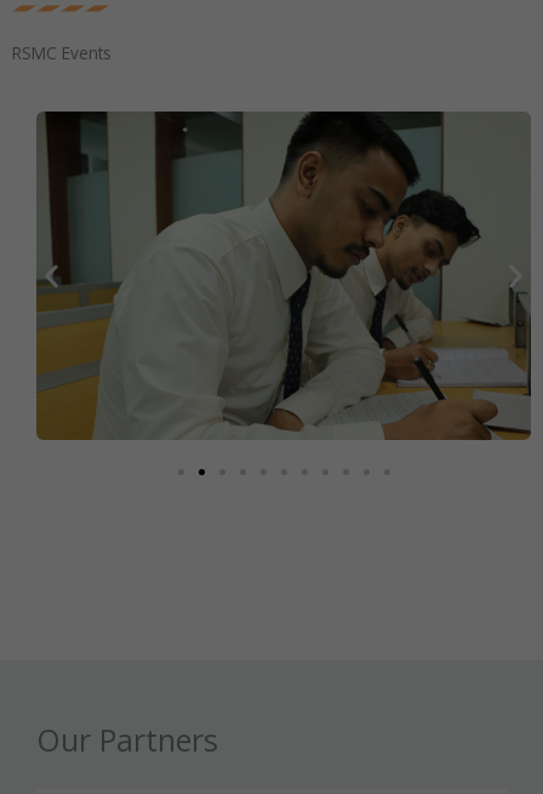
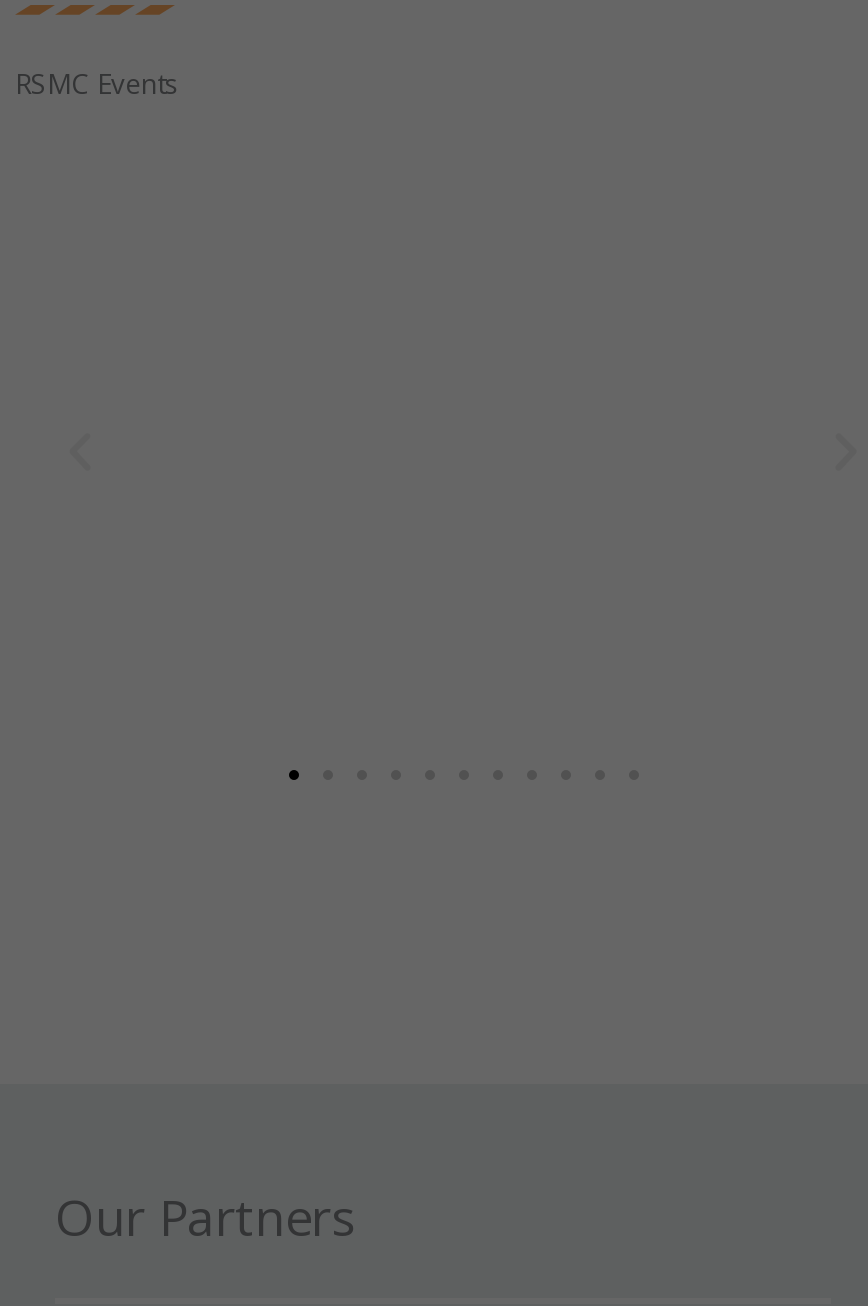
- [image]
